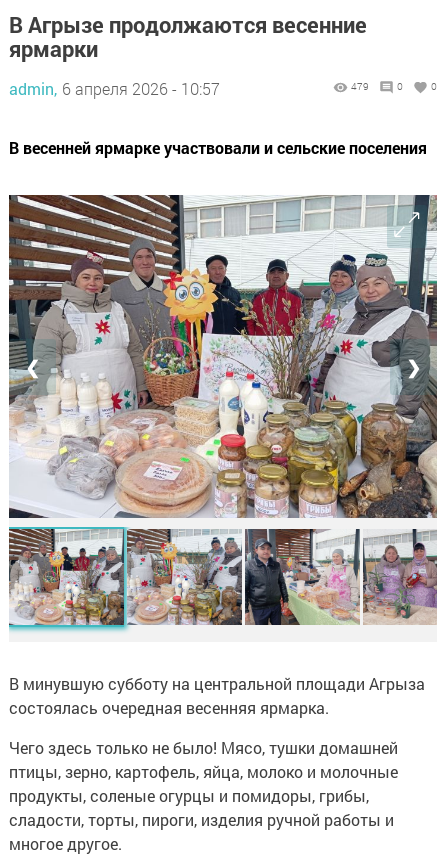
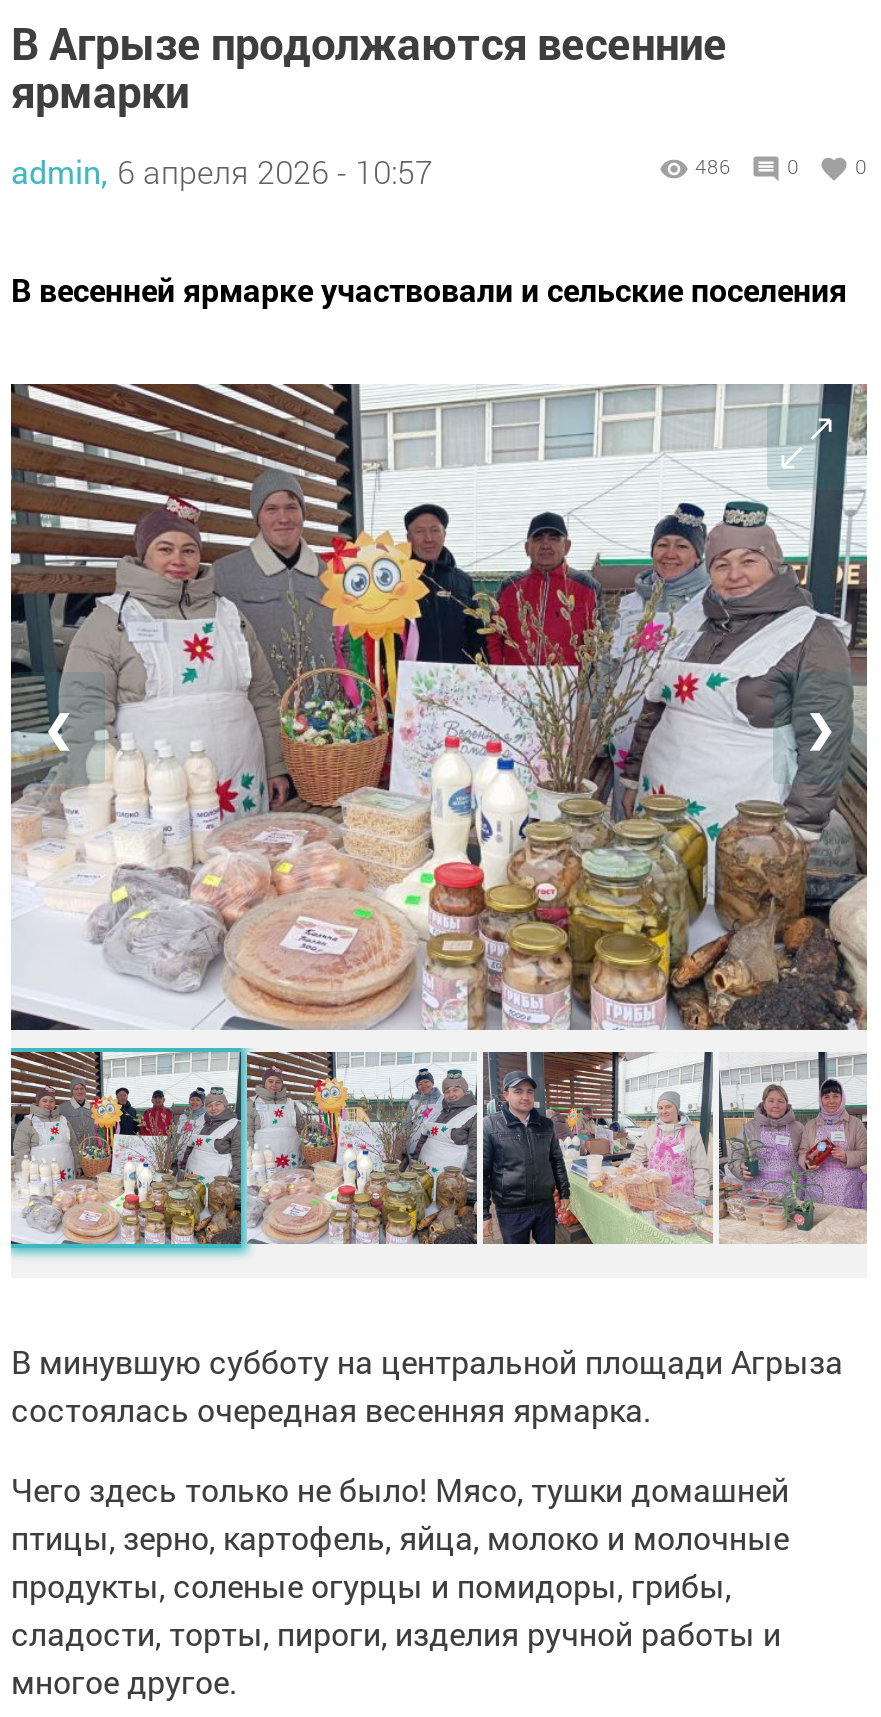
- 479
+ 486
